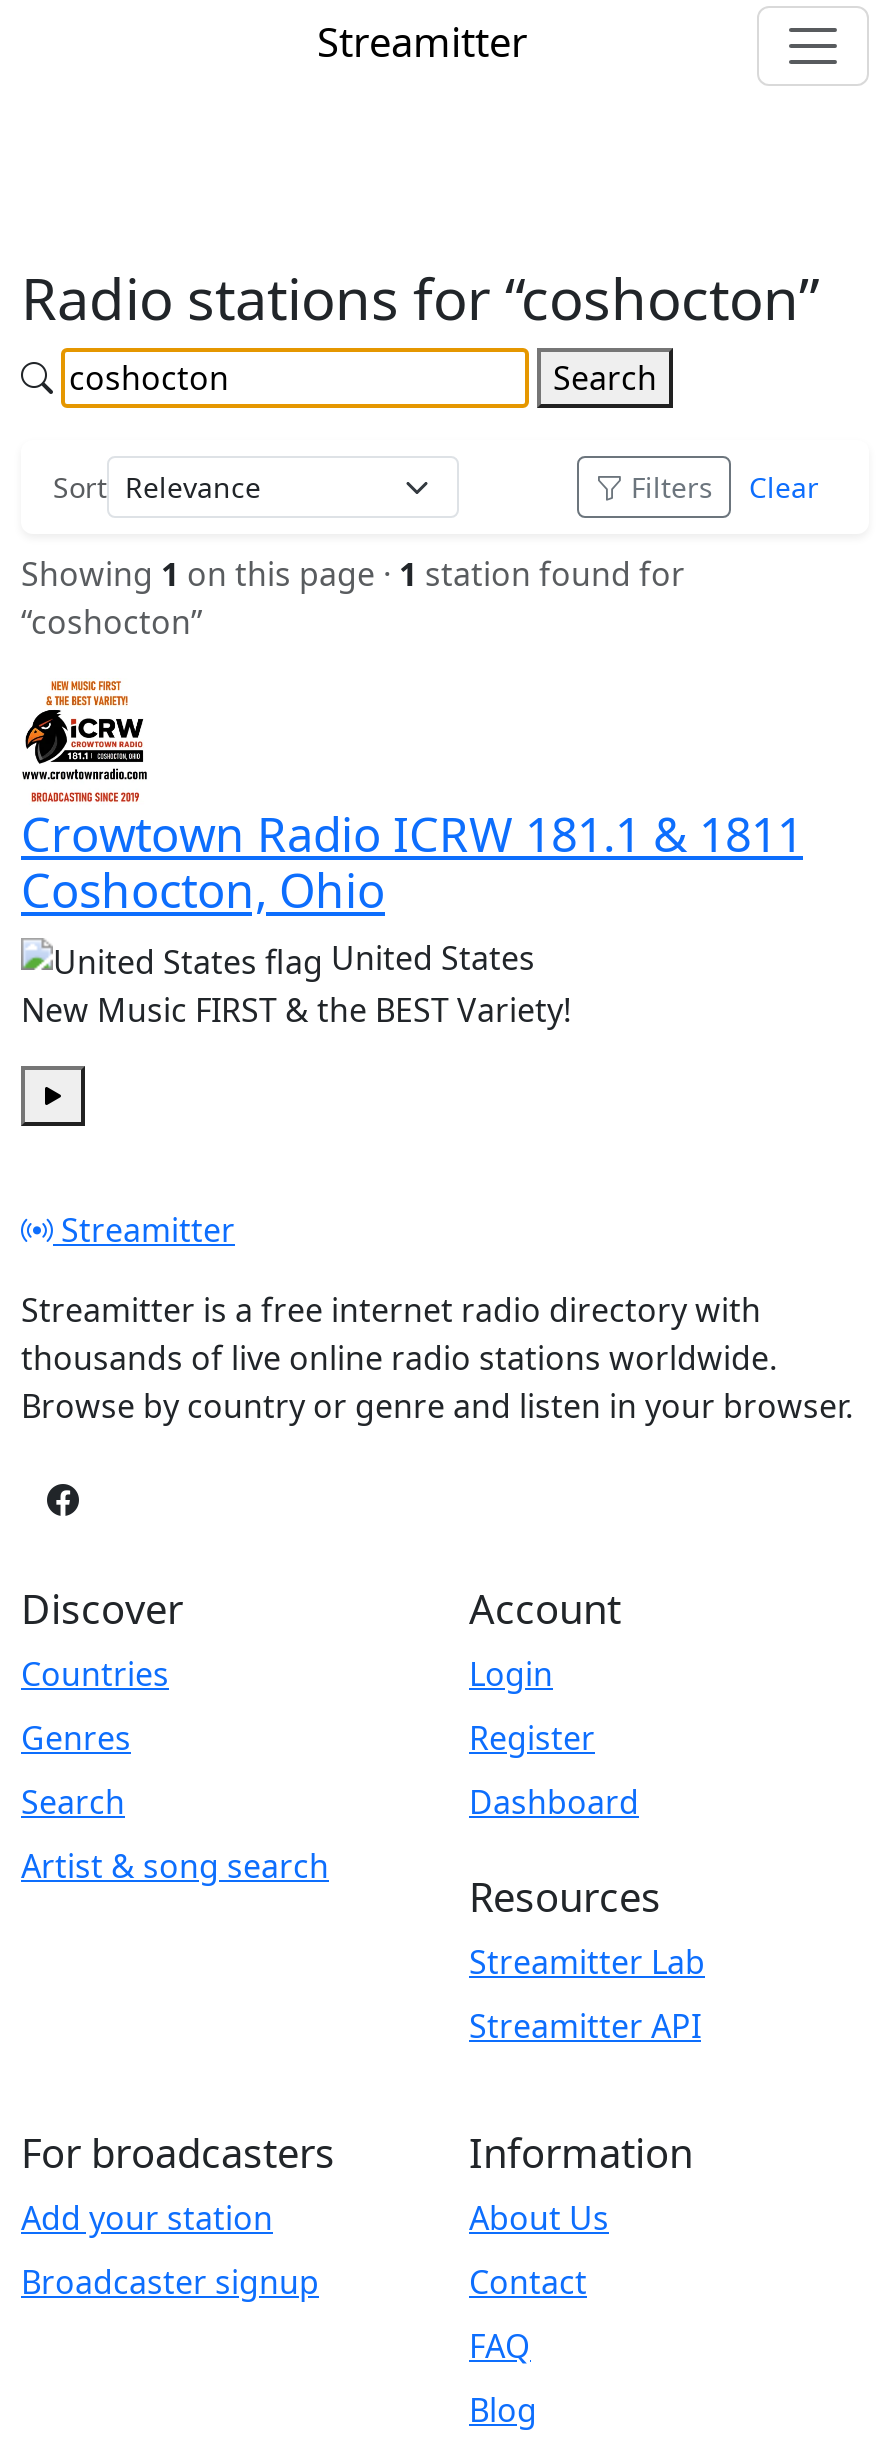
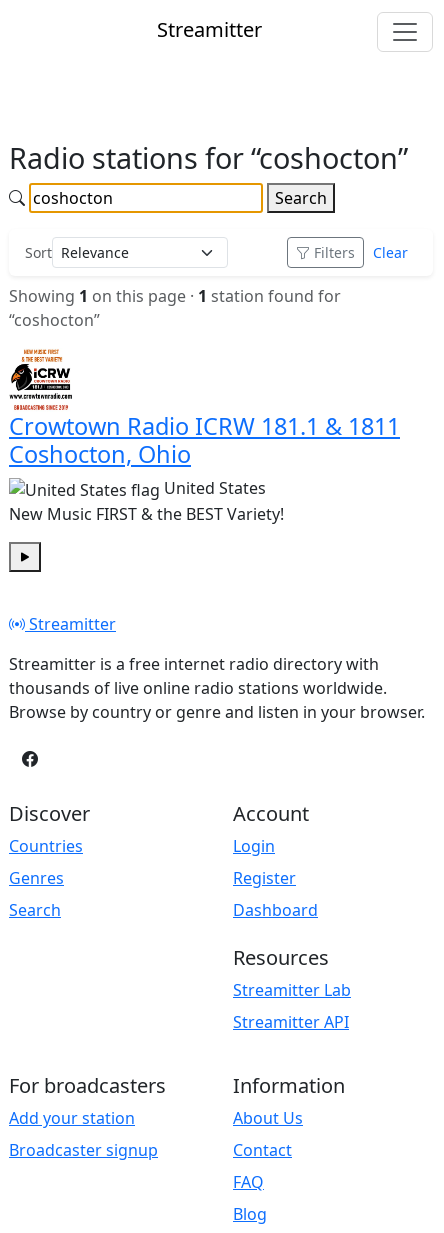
- Artist & song search
